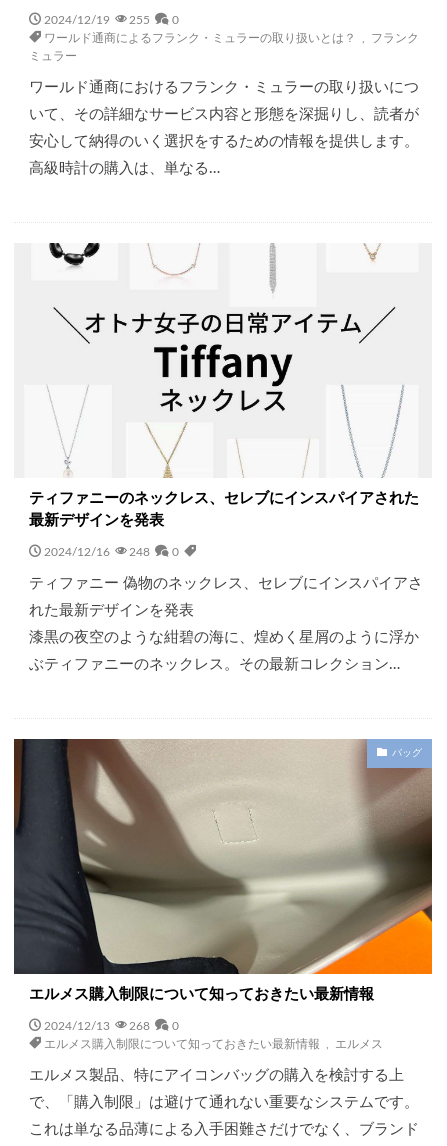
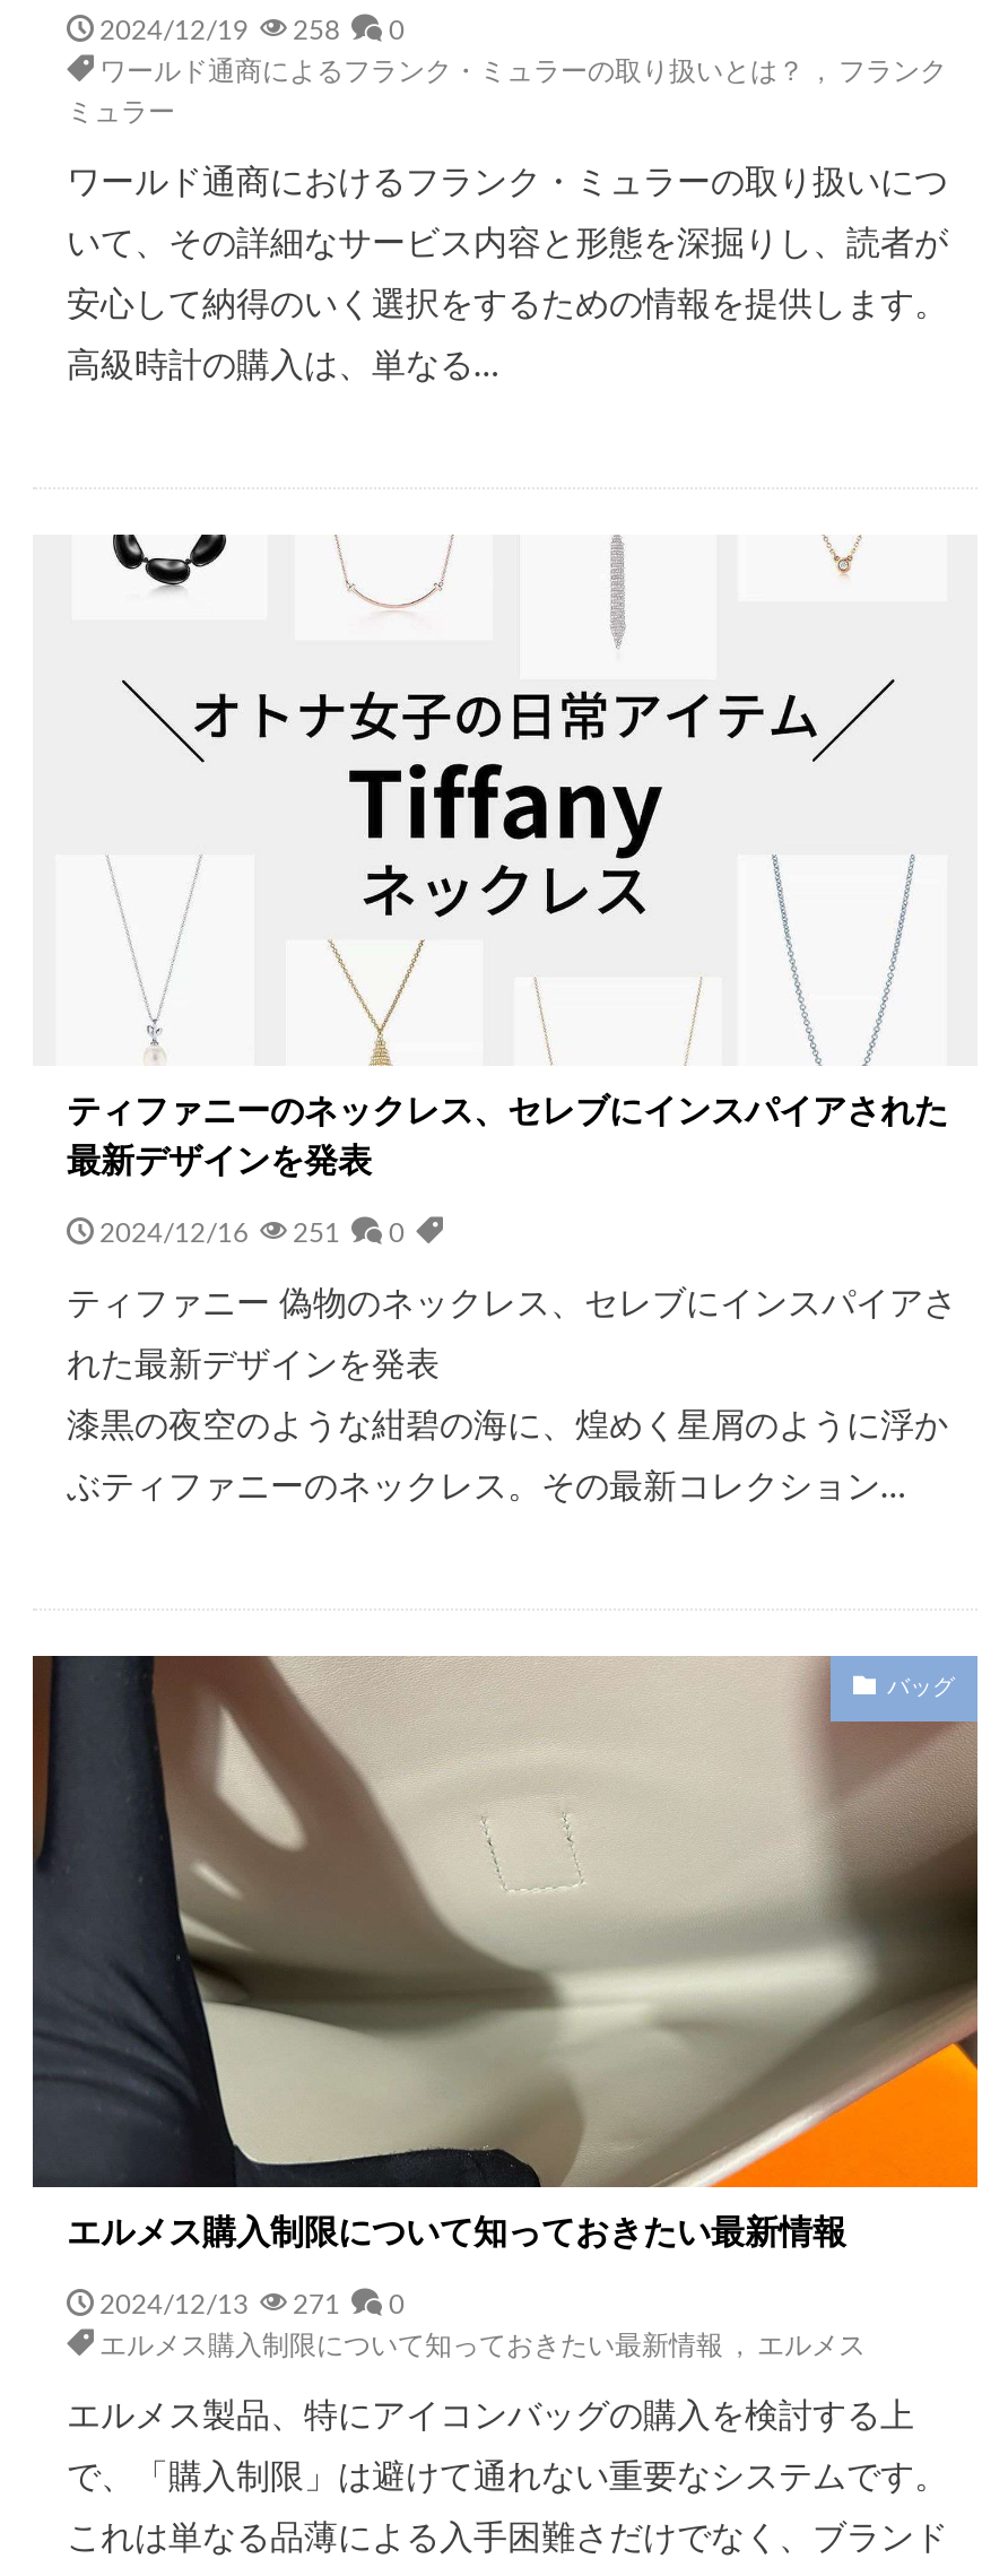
- 2024/12/19 255 0
+ 2024/12/19 258 0

- 2024/12/16 248 0
+ 2024/12/16 251 0

- 2024/12/13 268 0
+ 2024/12/13 271 0
